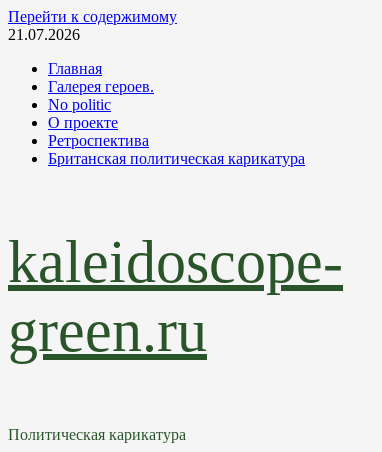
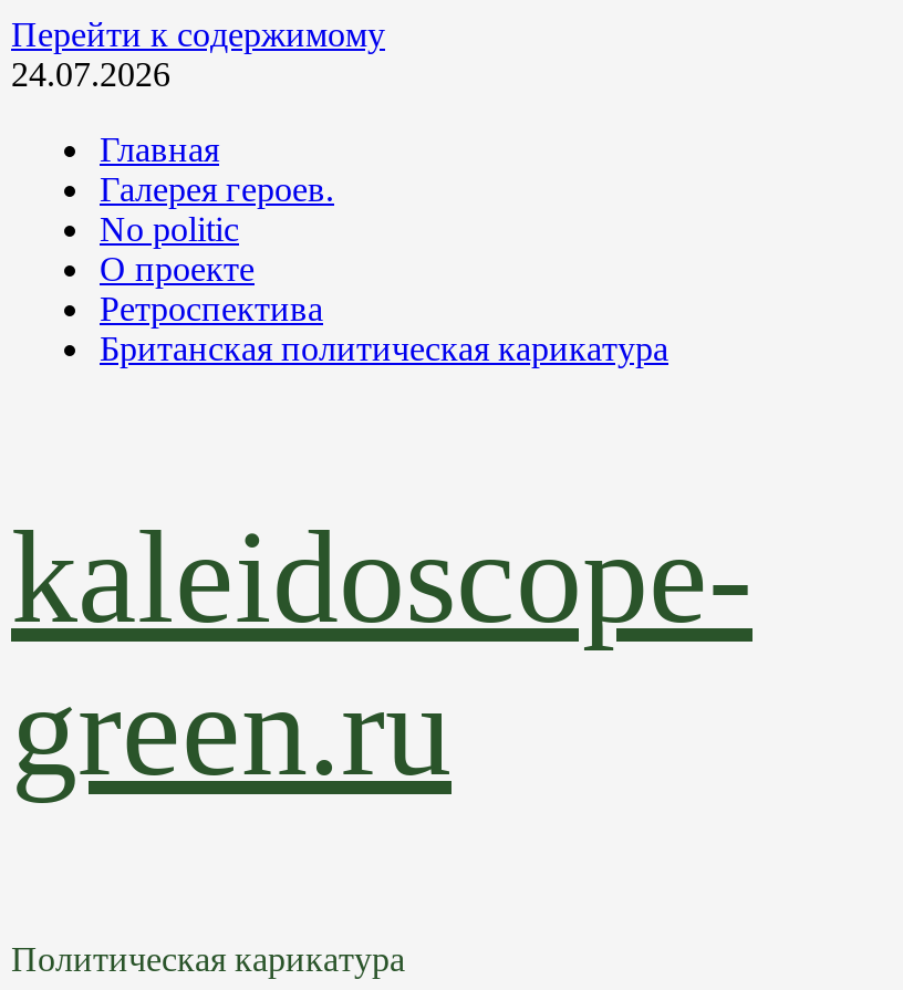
- 21.07.2026
+ 24.07.2026
